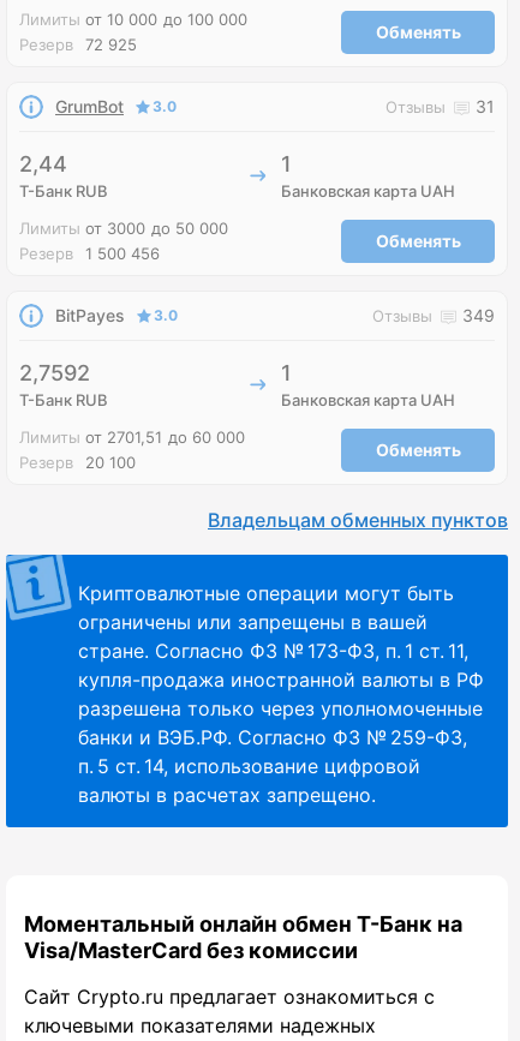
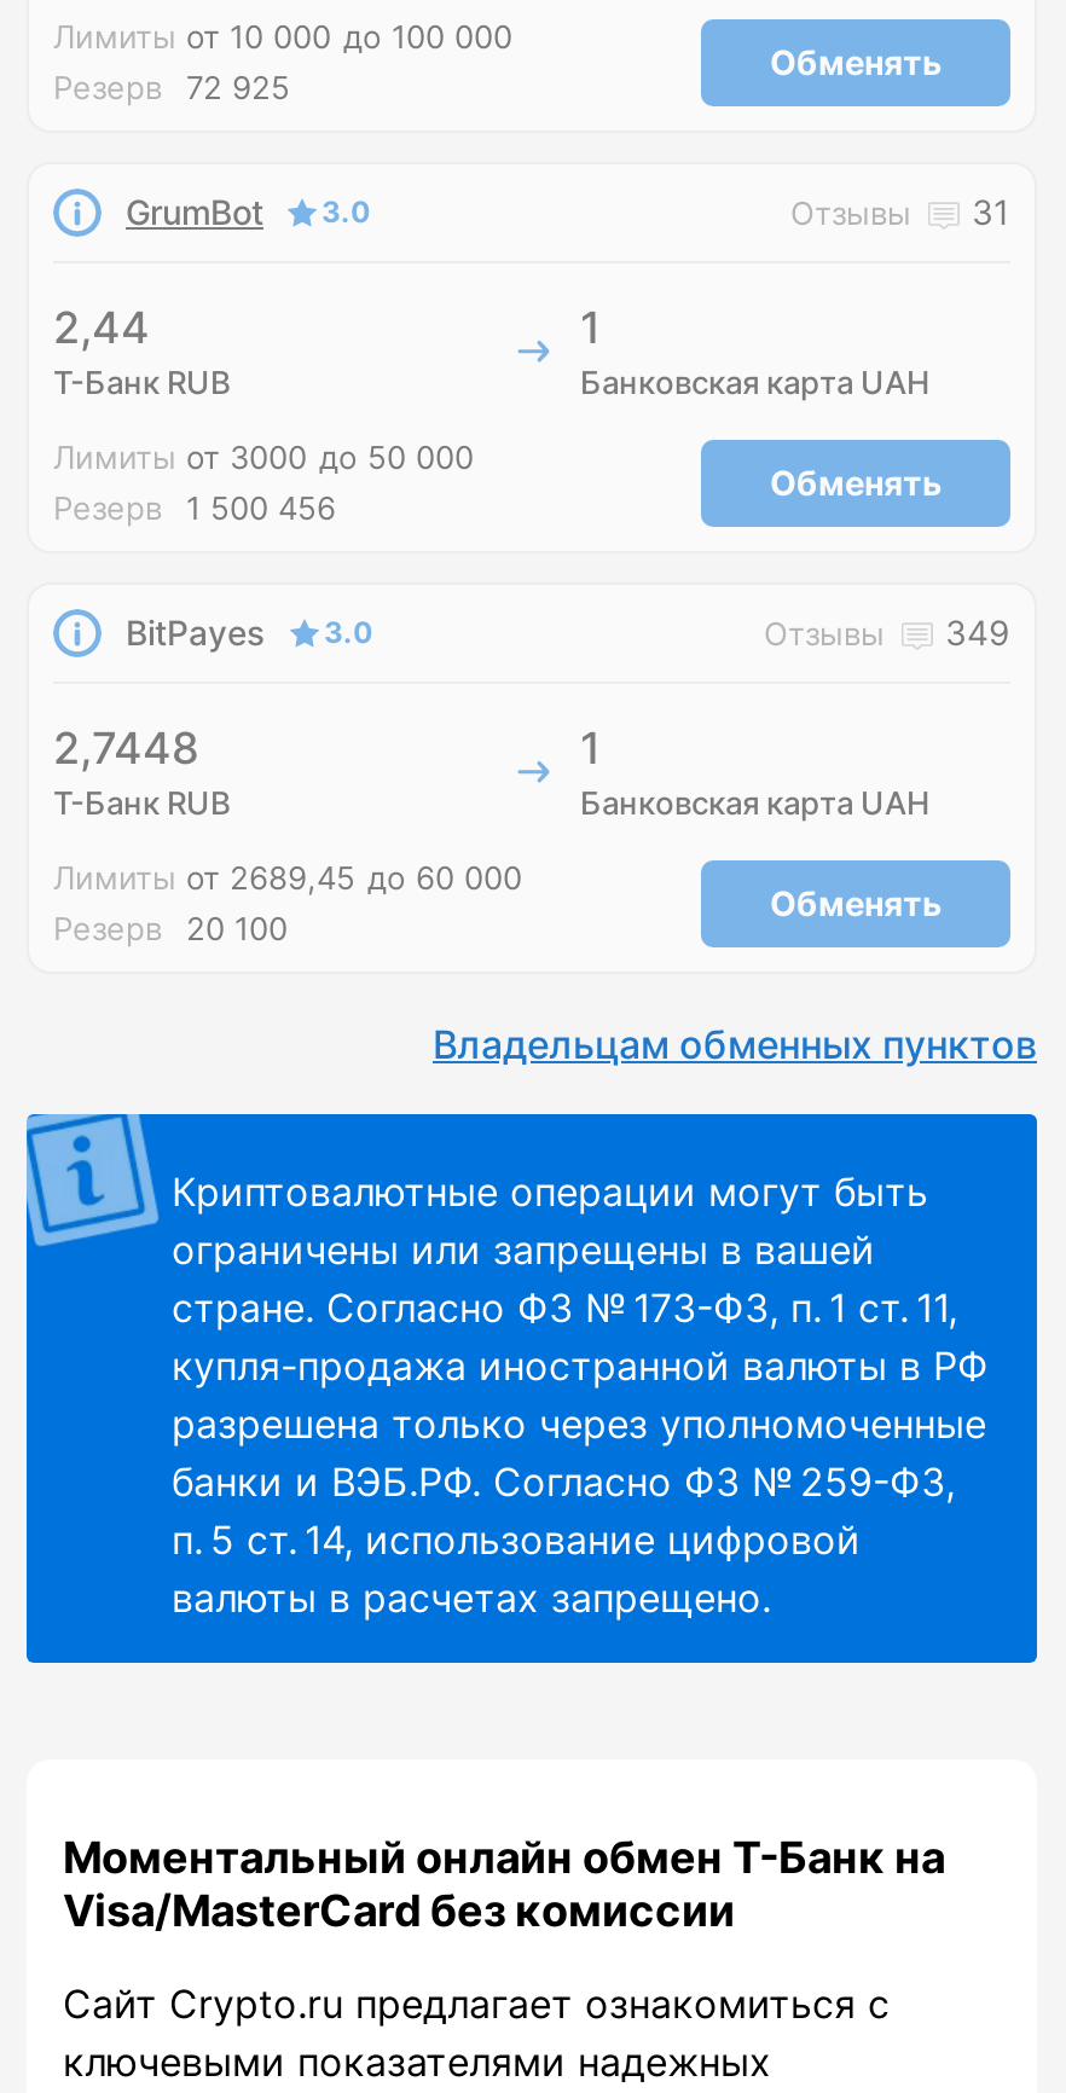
- 2,7592
+ 2,7448

- Лимиты от 2701,51 до 60 000
+ Лимиты от 2689,45 до 60 000
